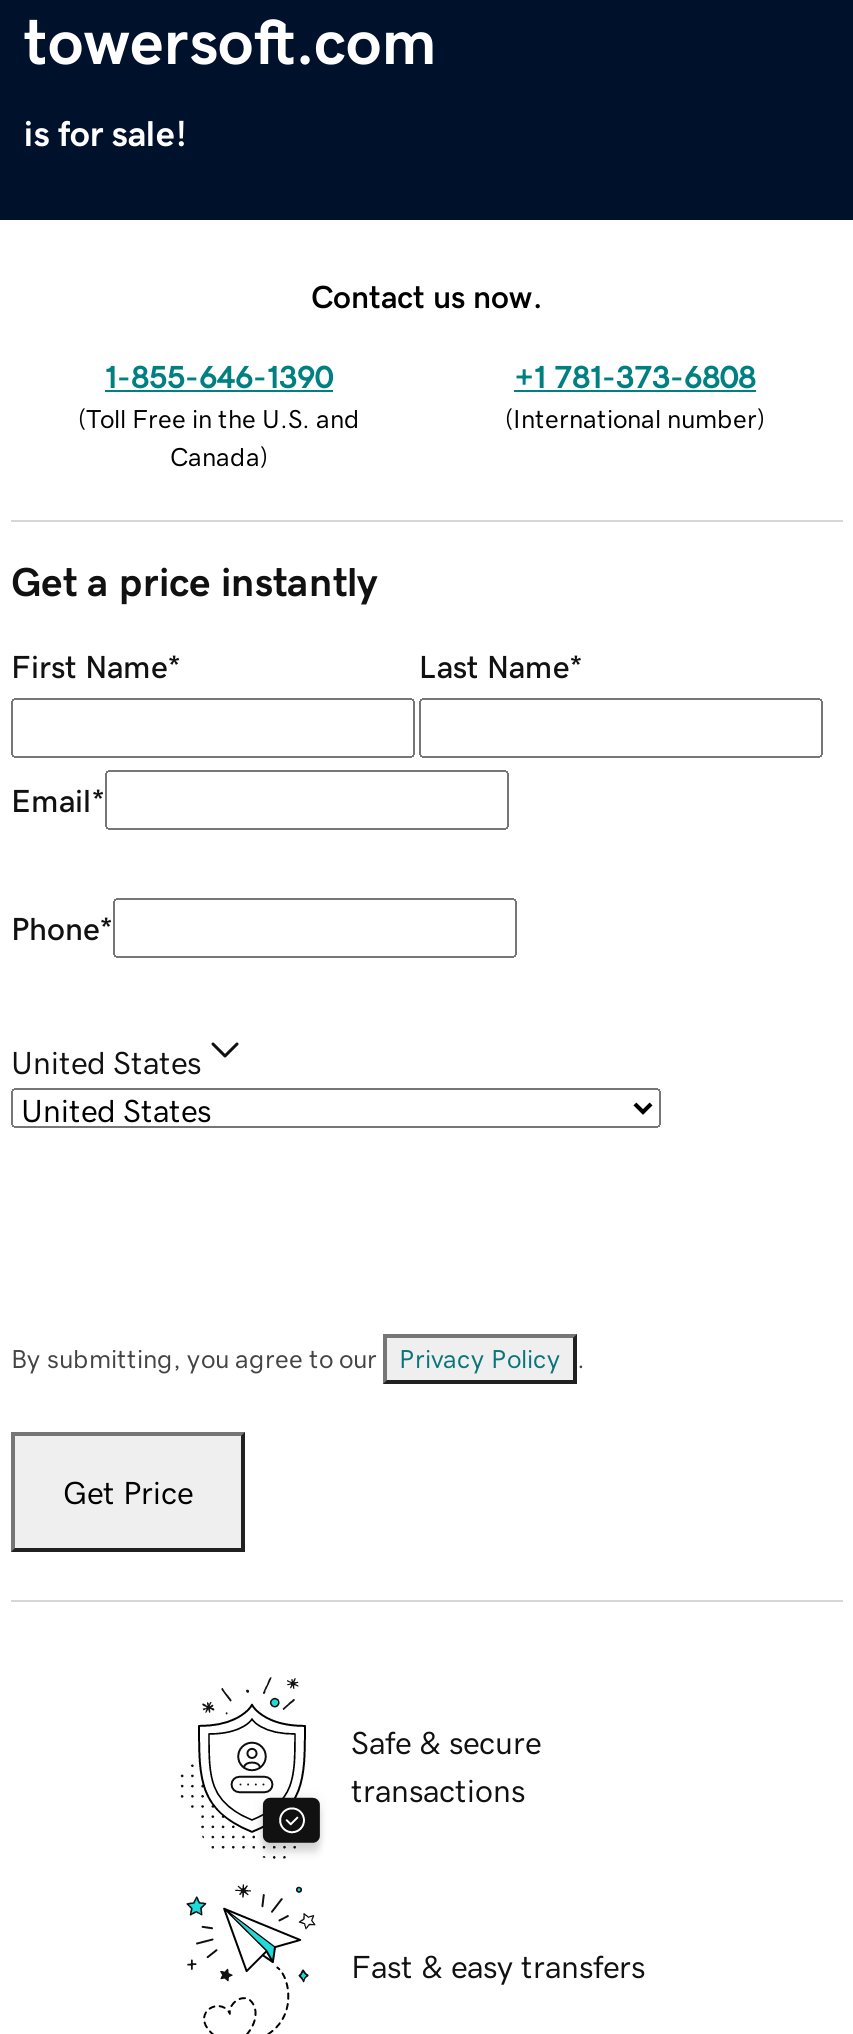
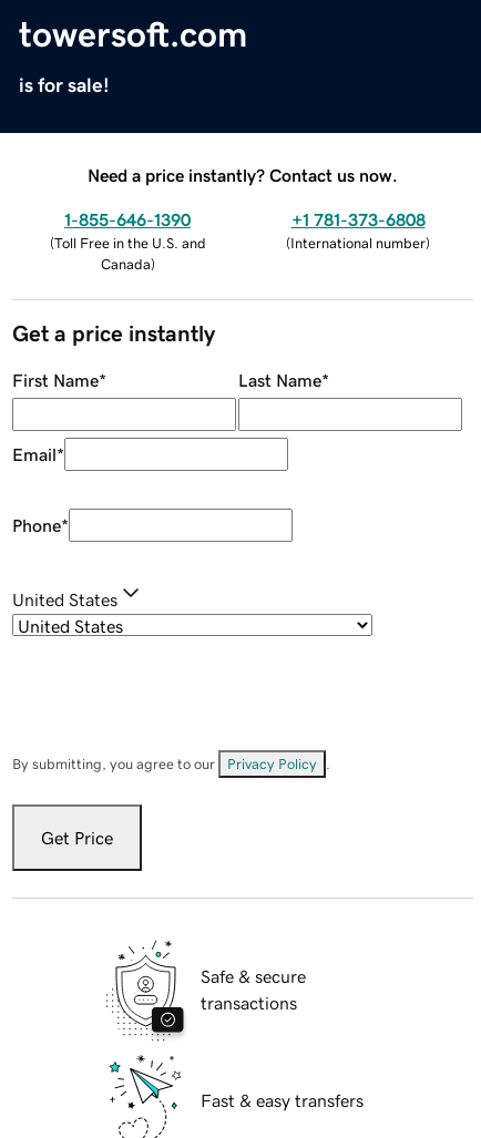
- Contact us now.
+ Need a price instantly? Contact us now.
